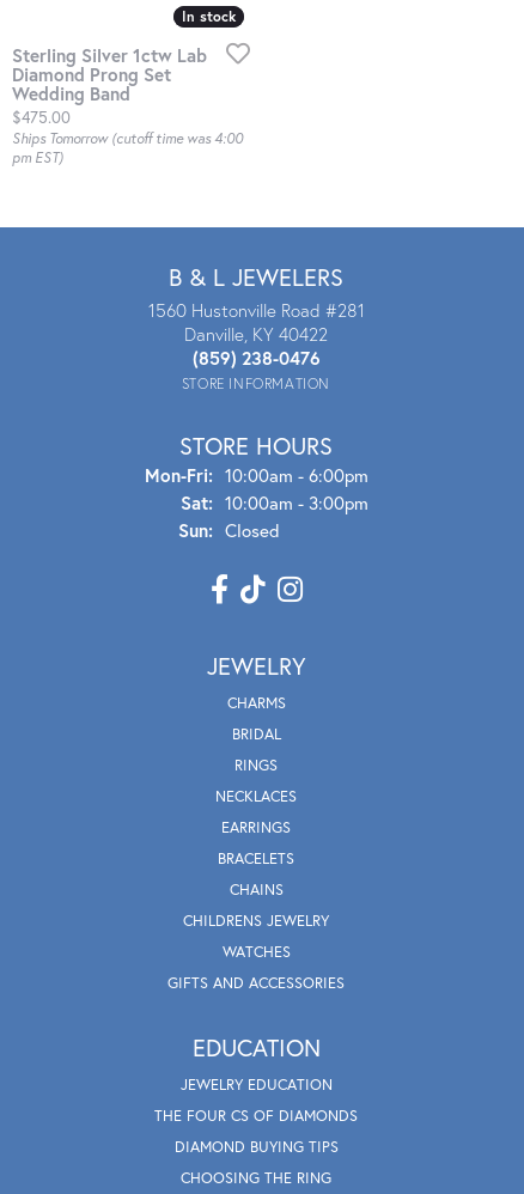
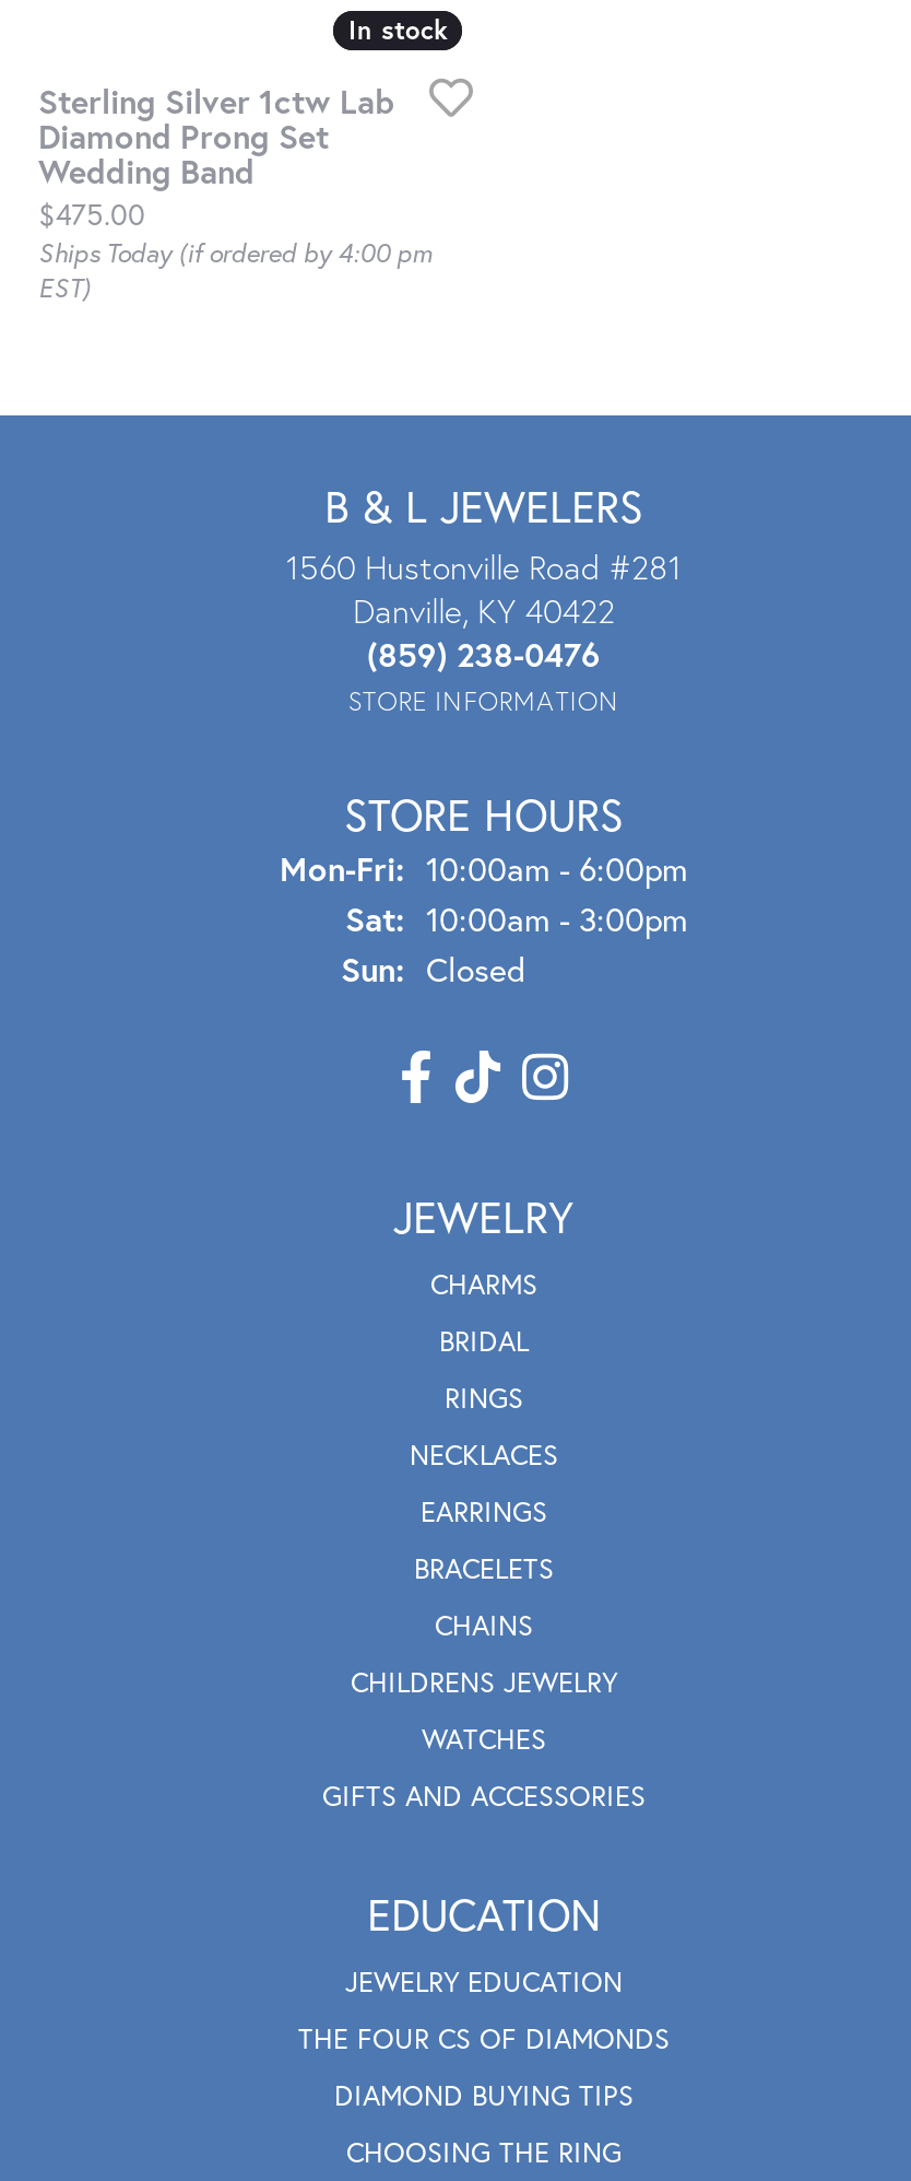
- Ships Tomorrow (cutoff time was 4:00
- pm EST)
+ Ships Today (if ordered by 4:00 pm
+ EST)
